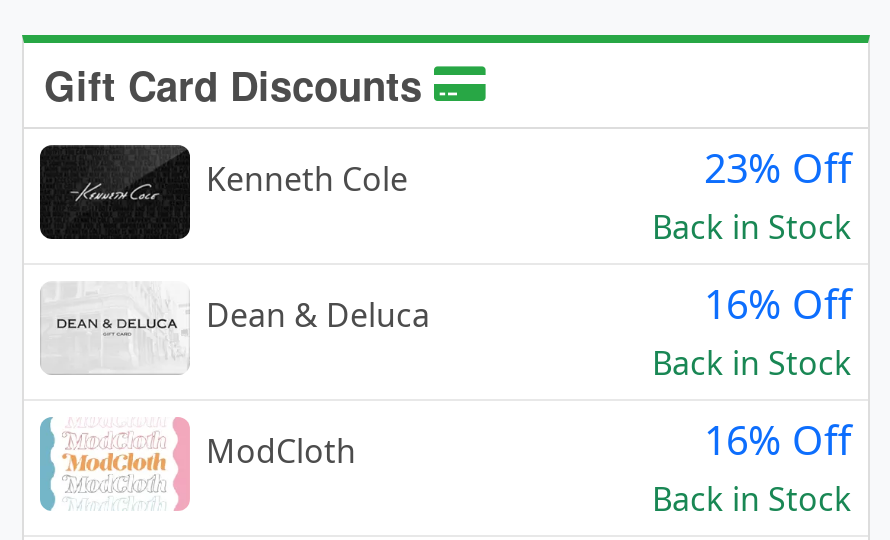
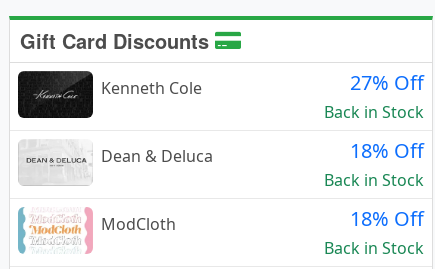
- 23% Off
+ 27% Off

- 16% Off
+ 18% Off

- 16% Off
+ 18% Off
